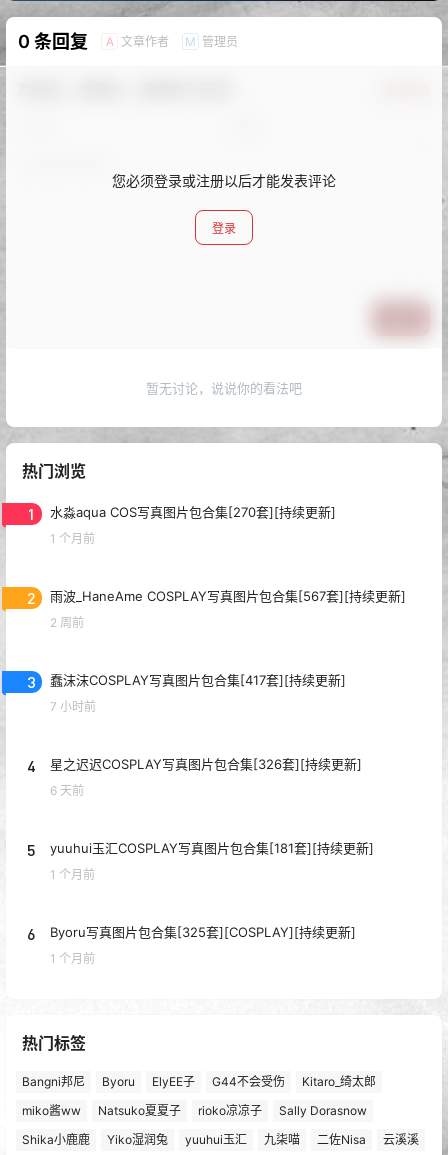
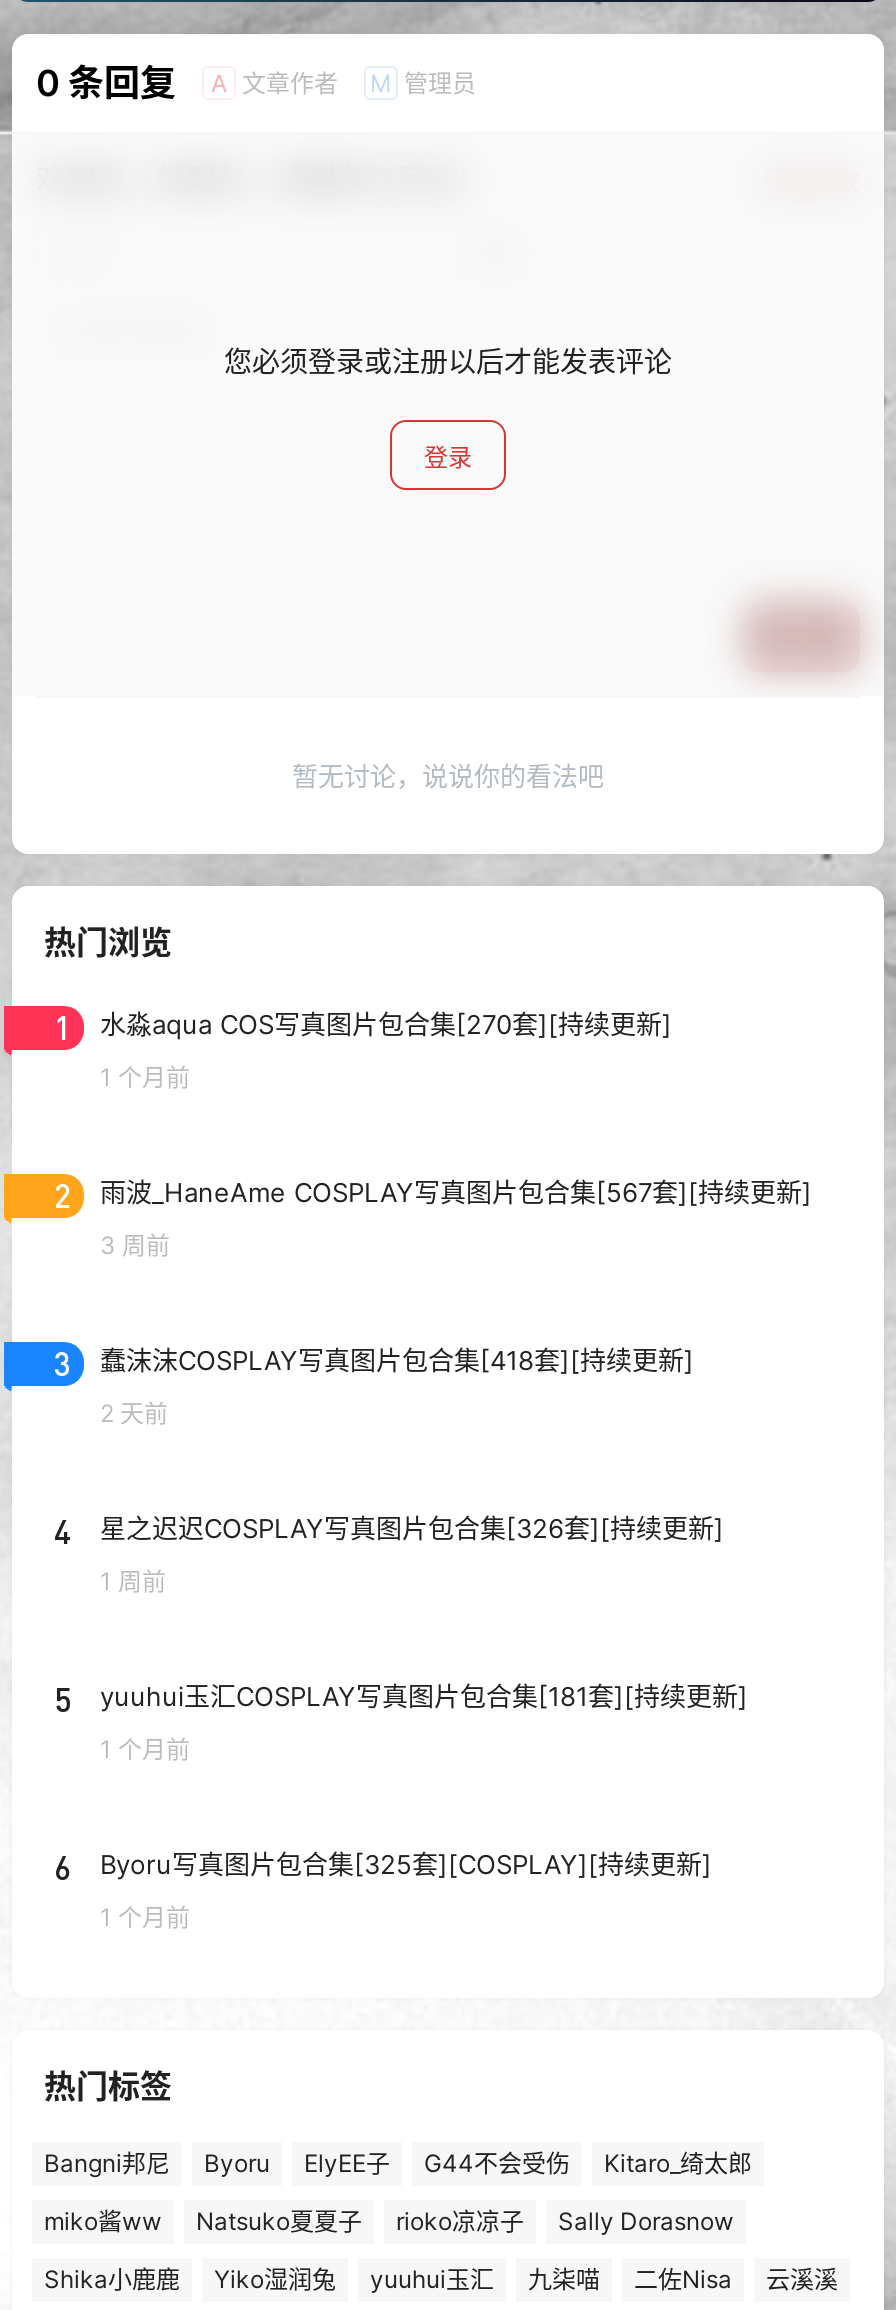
- 2 周前
+ 3 周前

- 蠢沫沫COSPLAY写真图片包合集[417套][持续更新]
+ 蠢沫沫COSPLAY写真图片包合集[418套][持续更新]

- 7 小时前
+ 2 天前

- 6 天前
+ 1 周前
